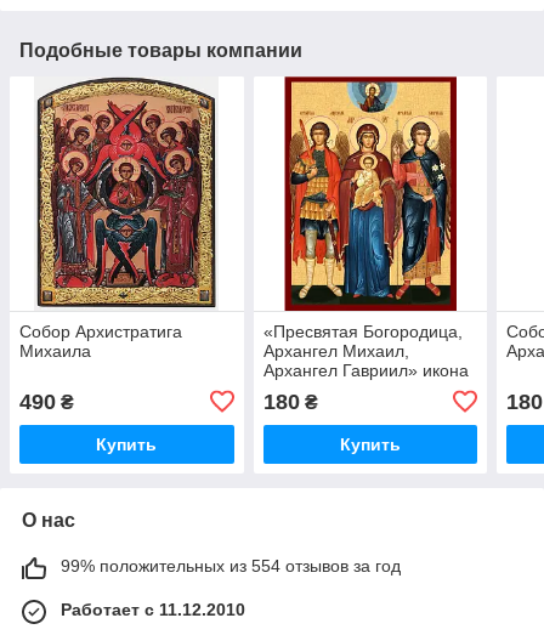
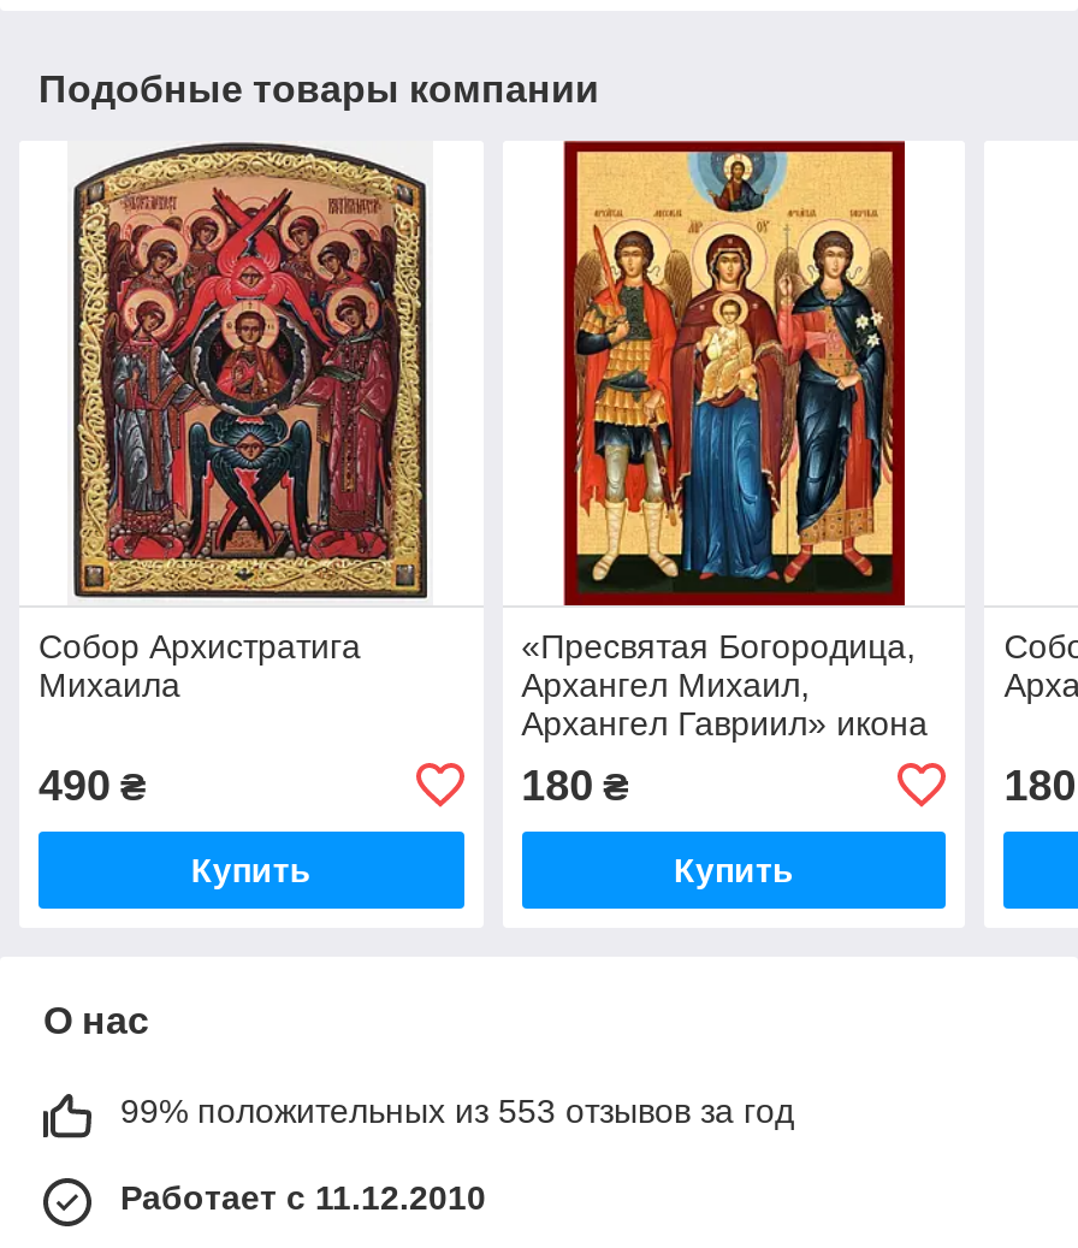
- 99% положительных из 554 отзывов за год
+ 99% положительных из 553 отзывов за год
